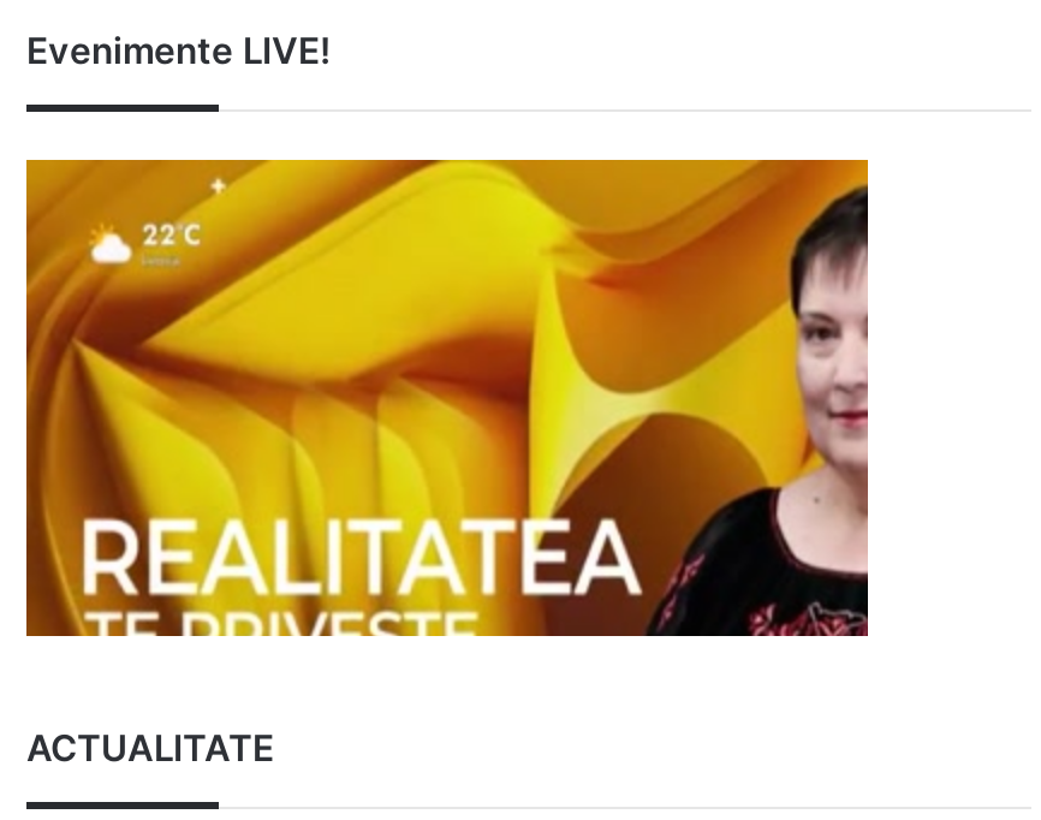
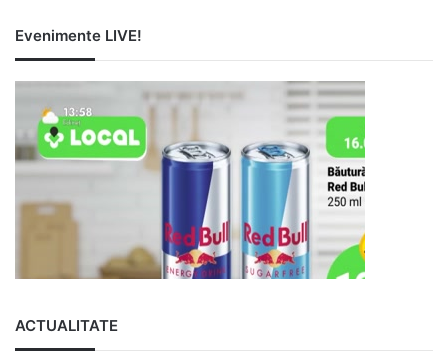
- [image]
+ [image]
